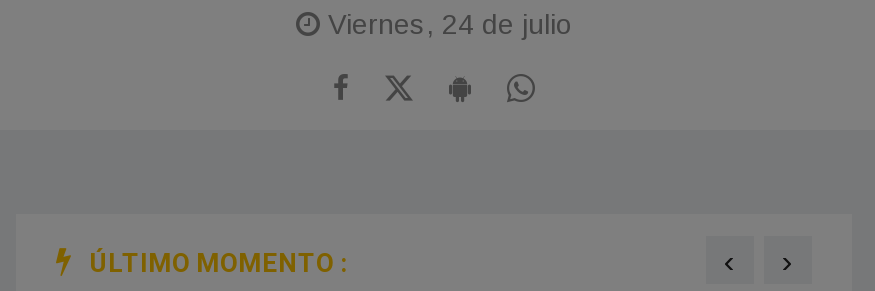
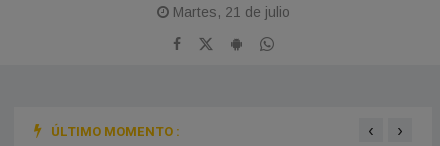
- Viernes, 24 de julio
+ Martes, 21 de julio
